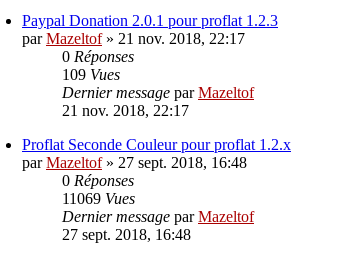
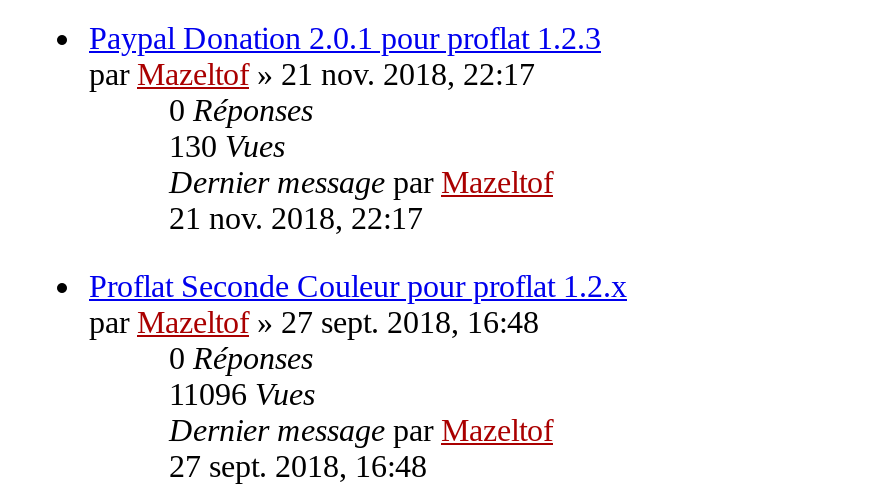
- 109 Vues
+ 130 Vues

- 11069 Vues
+ 11096 Vues
